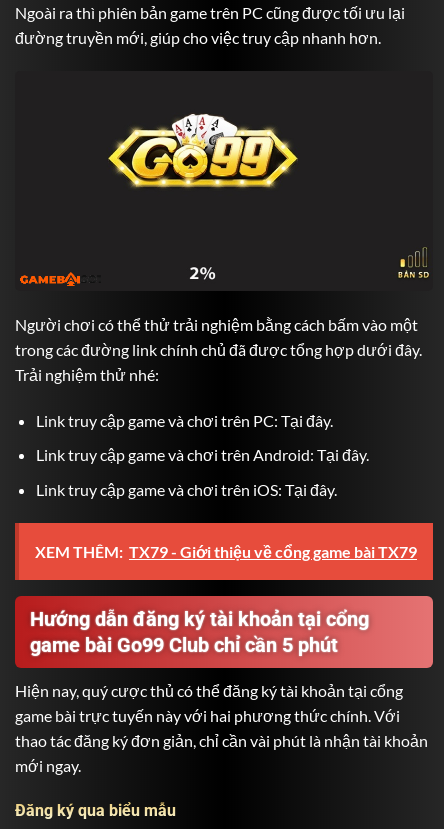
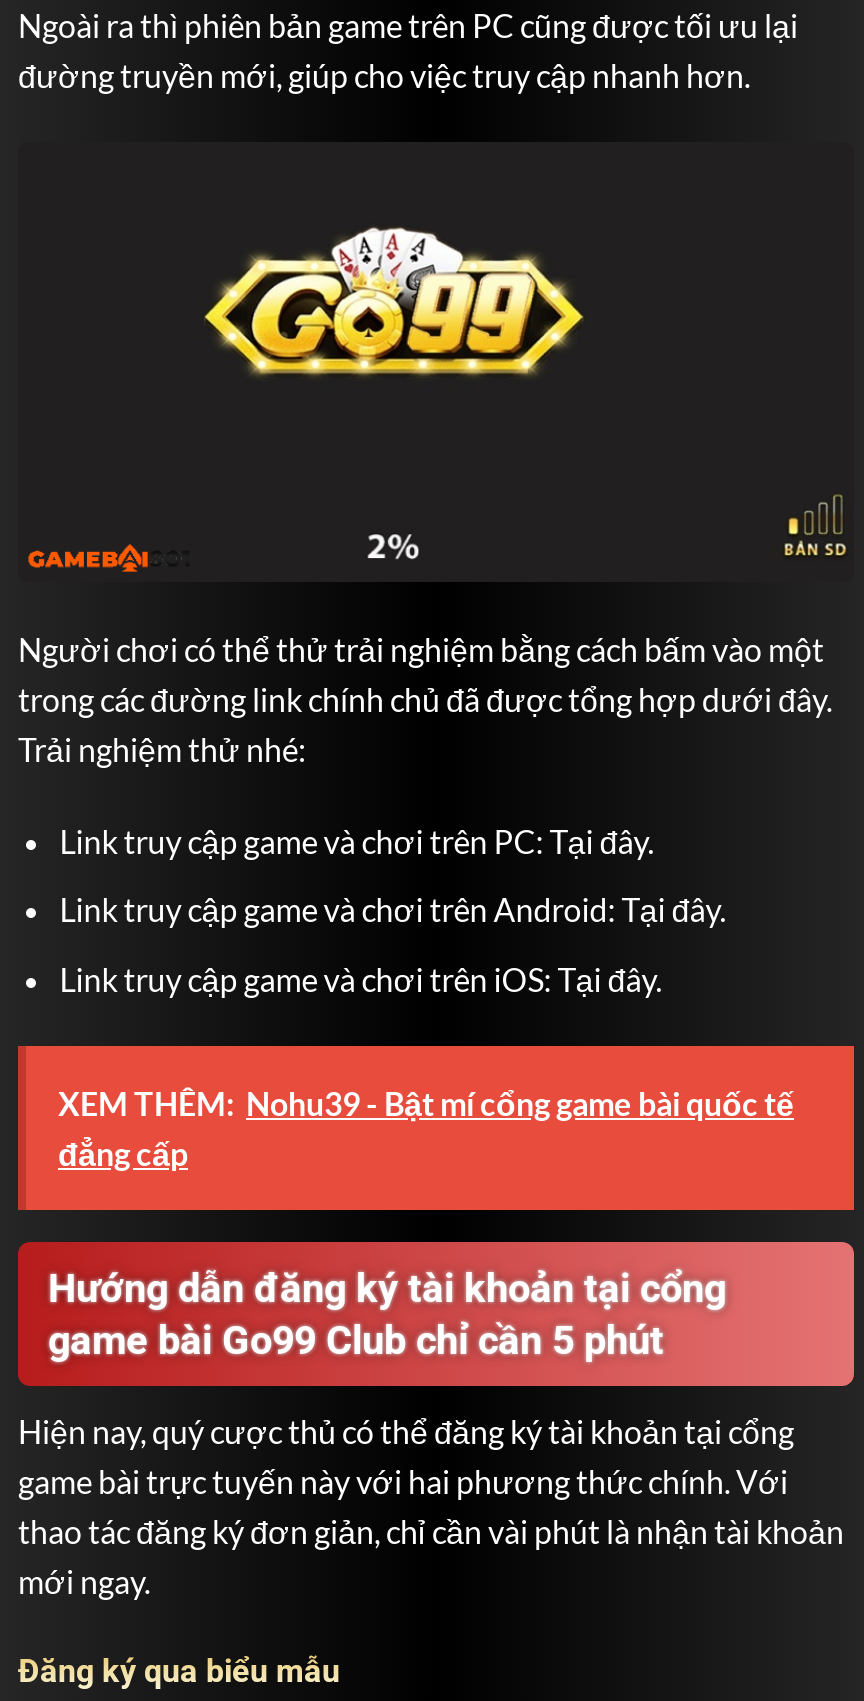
- XEM THÊM: TX79 - Giới thiệu về cổng game bài TX79
+ XEM THÊM: Nohu39 - Bật mí cổng game bài quốc tế
+ đẳng cấp
